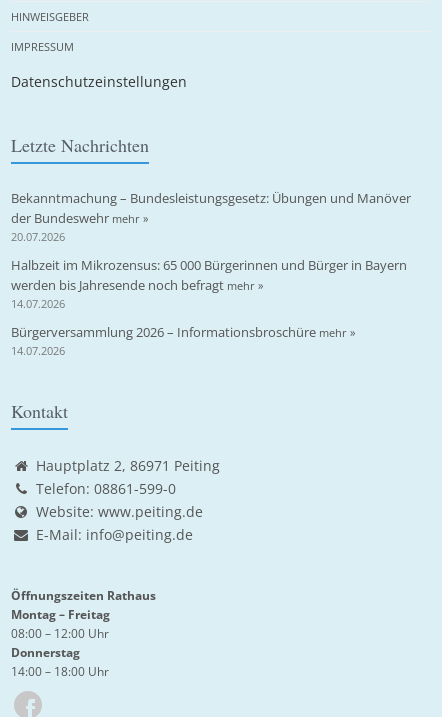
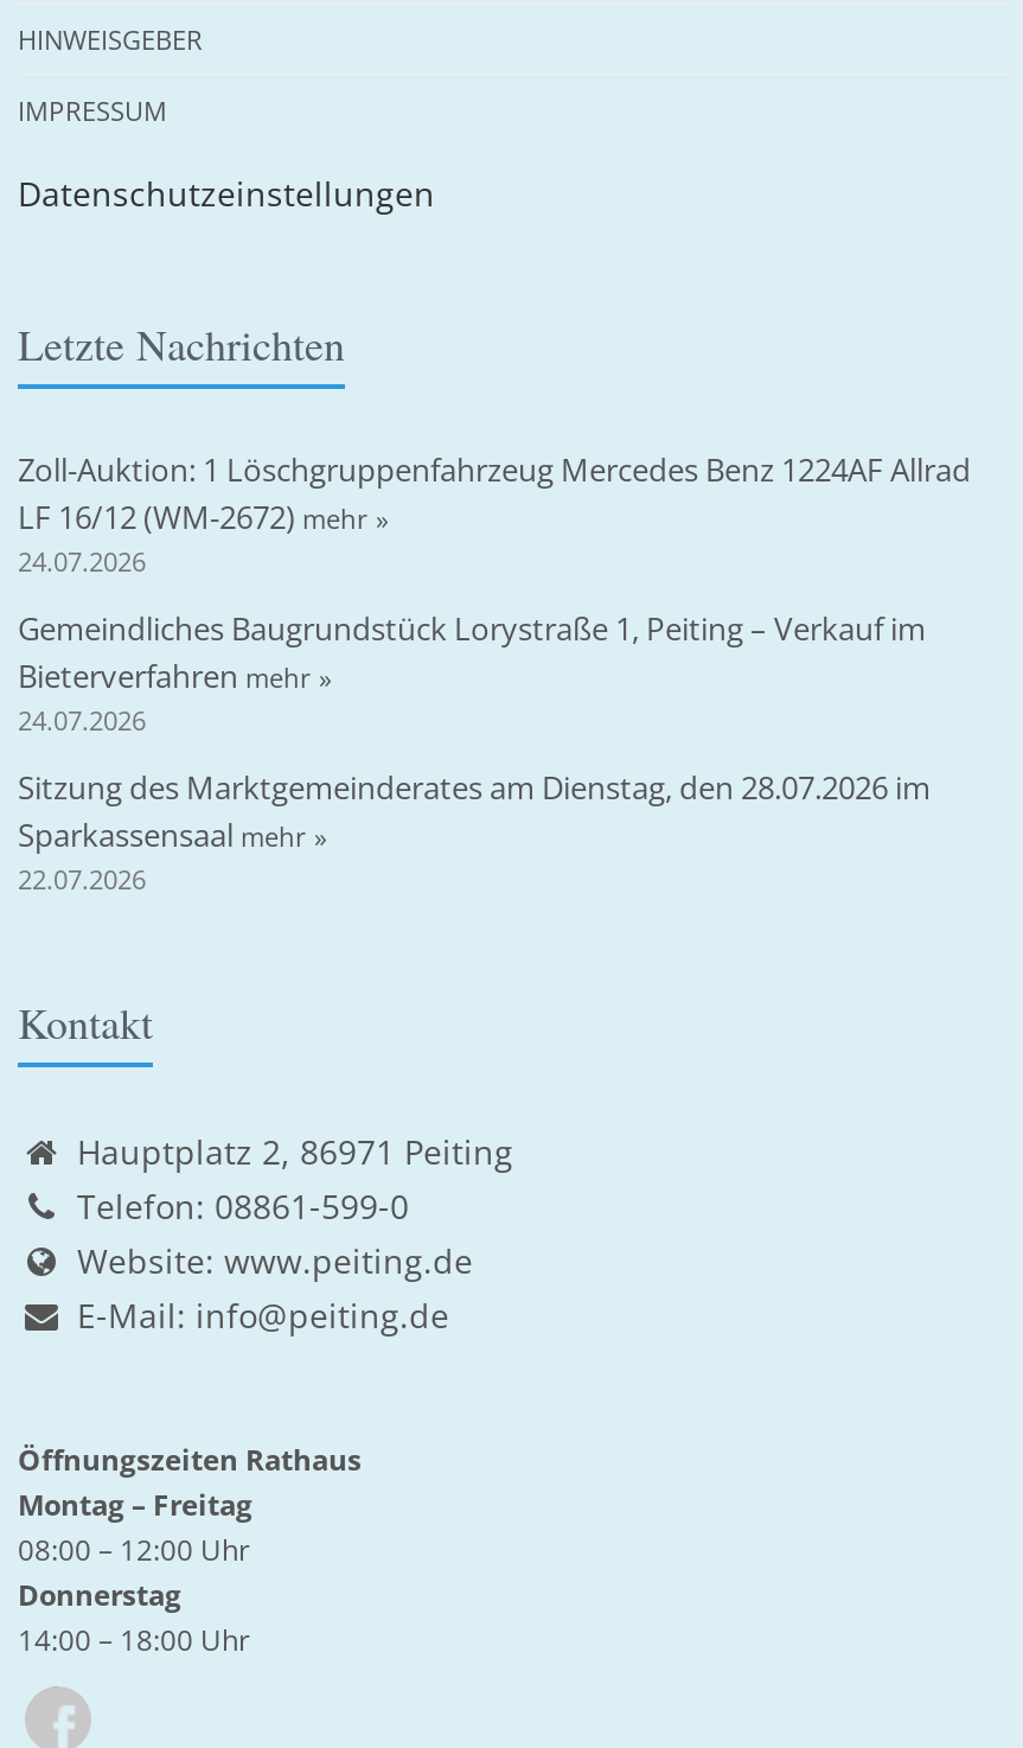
- Bekanntmachung – Bundesleistungsgesetz: Übungen und Manöver
- der Bundeswehr mehr »
- 20.07.2026
+ Zoll-Auktion: 1 Löschgruppenfahrzeug Mercedes Benz 1224AF Allrad
+ LF 16/12 (WM-2672) mehr »
+ 24.07.2026

- Halbzeit im Mikrozensus: 65 000 Bürgerinnen und Bürger in Bayern
- werden bis Jahresende noch befragt mehr »
- 14.07.2026
+ Gemeindliches Baugrundstück Lorystraße 1, Peiting – Verkauf im
+ Bieterverfahren mehr »
+ 24.07.2026

- Bürgerversammlung 2026 – Informationsbroschüre mehr »
- 14.07.2026
+ Sitzung des Marktgemeinderates am Dienstag, den 28.07.2026 im
+ Sparkassensaal mehr »
+ 22.07.2026
